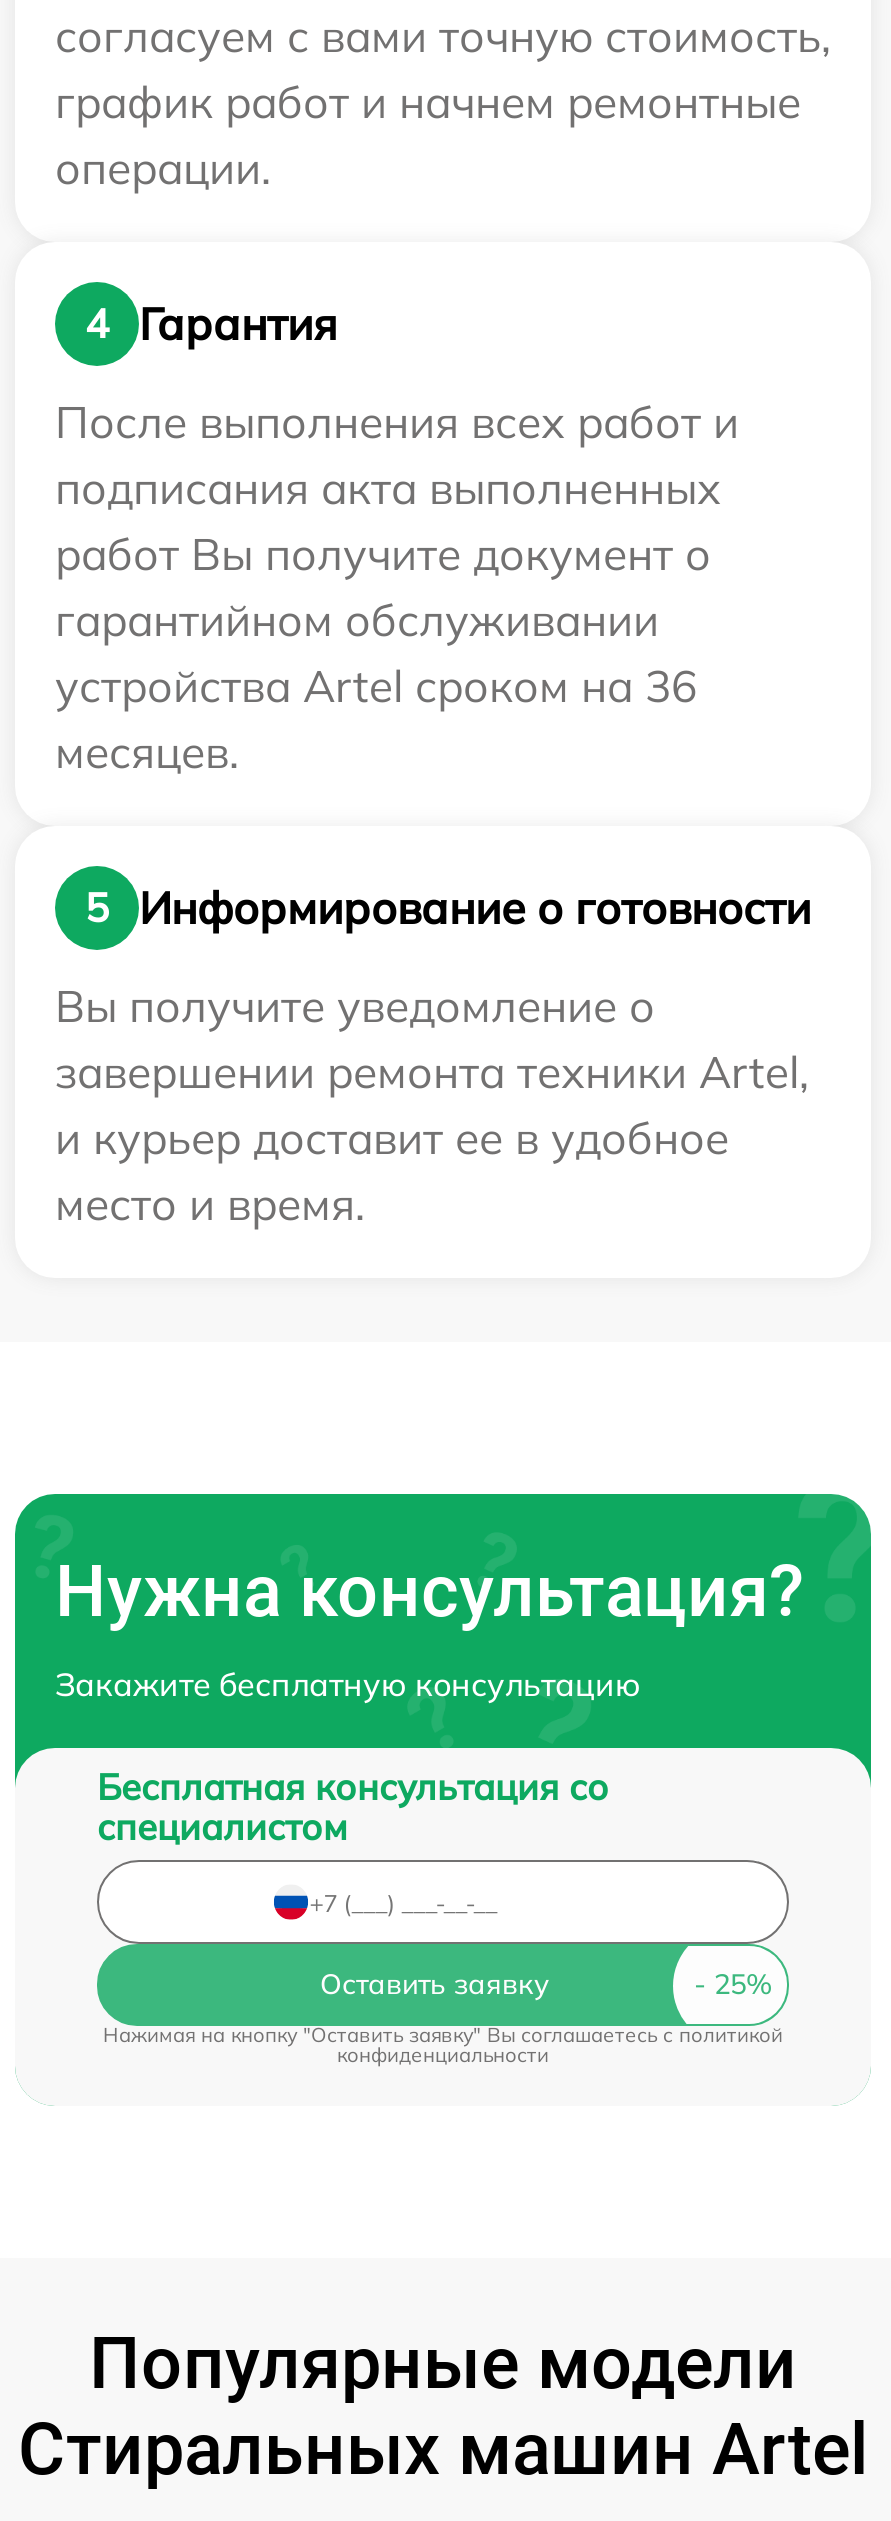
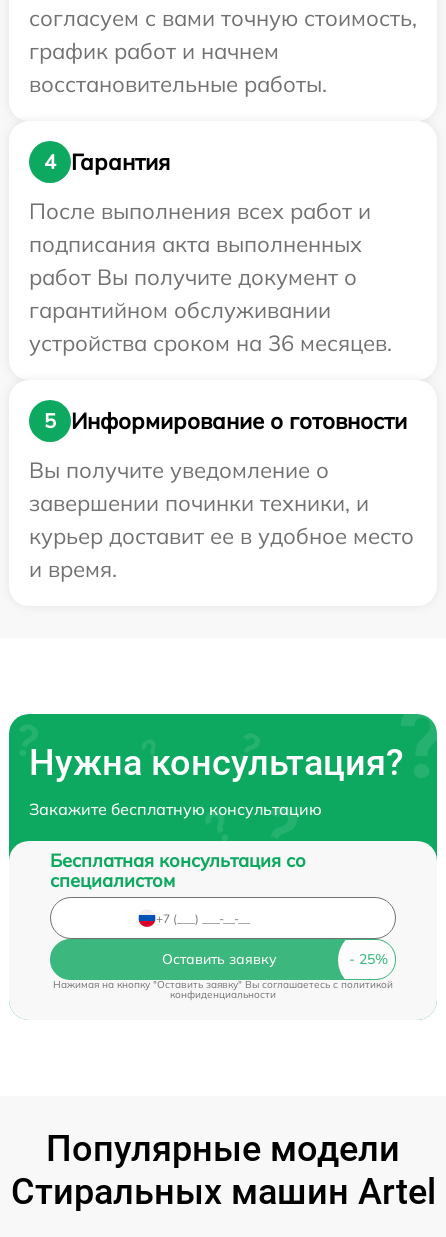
- график работ и начнем ремонтные
- операции.
+ график работ и начнем
+ восстановительные работы.

- устройства Artel сроком на 36
- месяцев.
+ устройства сроком на 36 месяцев.

- завершении ремонта техники Artel,
- и курьер доставит ее в удобное
- место и время.
+ завершении починки техники, и
+ курьер доставит ее в удобное место
+ и время.
